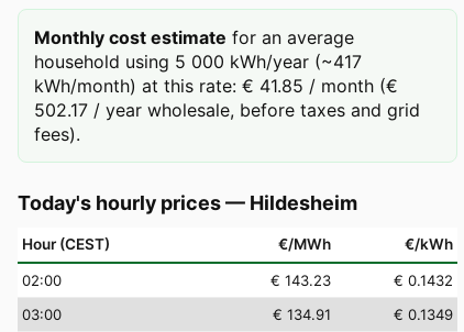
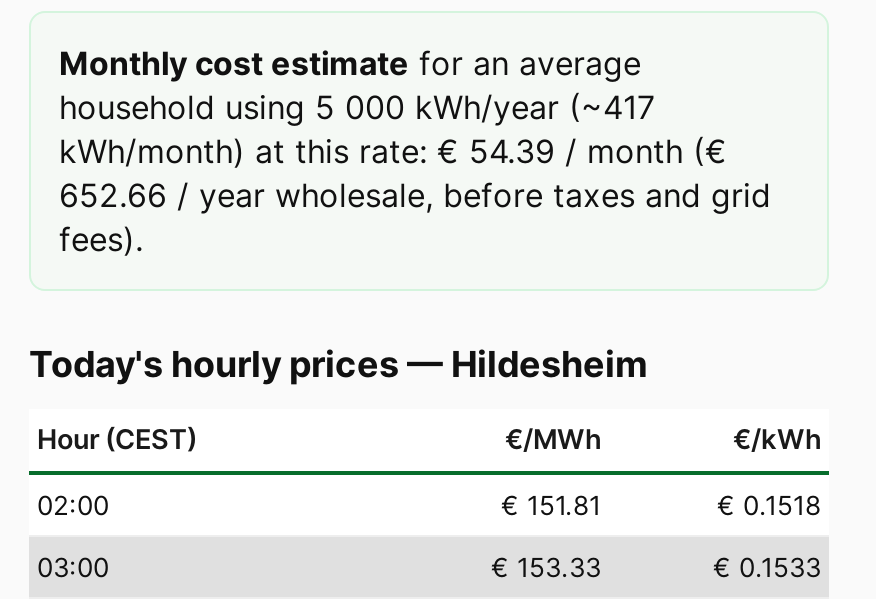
- kWh/month) at this rate: € 41.85 / month (€
+ kWh/month) at this rate: € 54.39 / month (€

- 502.17 / year wholesale, before taxes and grid
+ 652.66 / year wholesale, before taxes and grid

- € 143.23
+ € 151.81

- € 0.1432
+ € 0.1518

- € 134.91
+ € 153.33

- € 0.1349
+ € 0.1533
